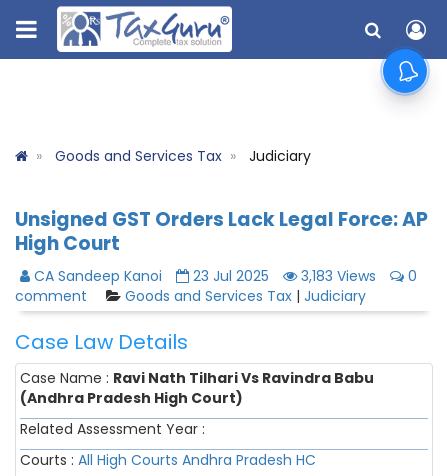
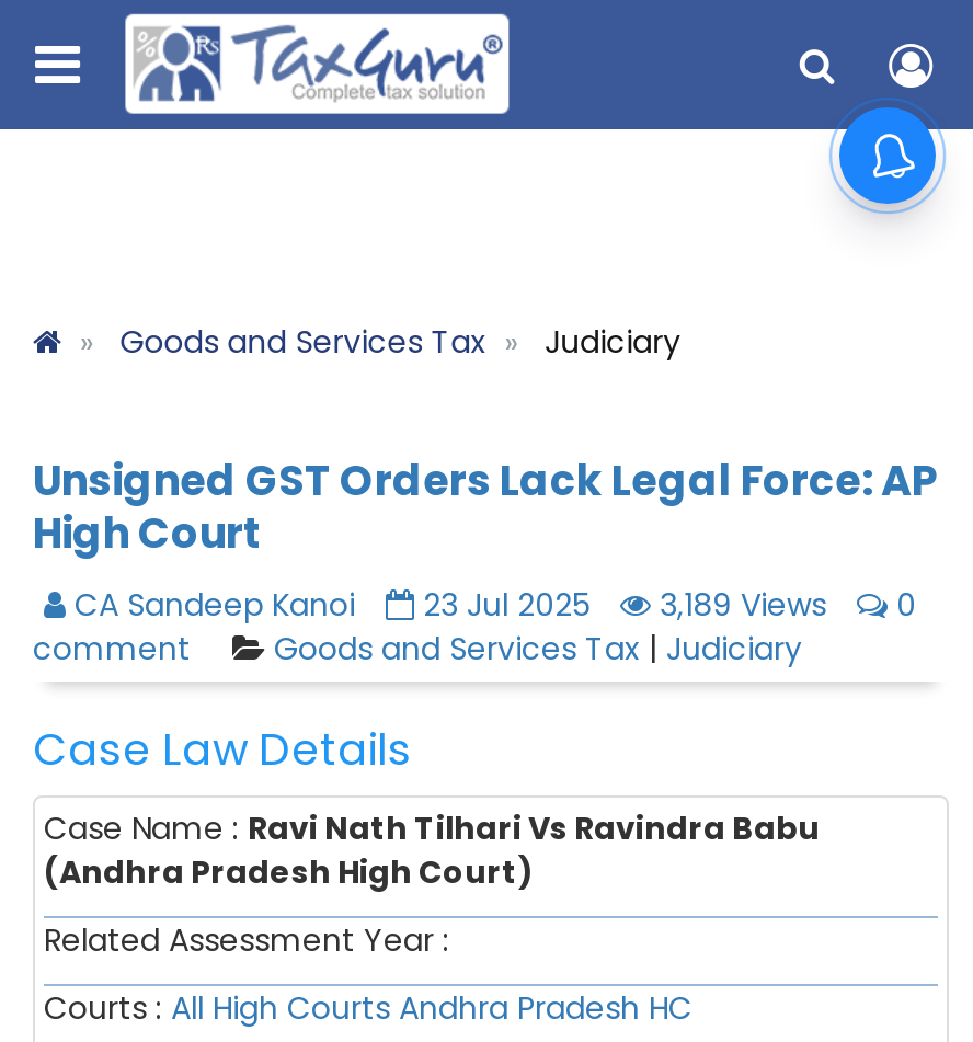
- CA Sandeep Kanoi 23 Jul 2025 3,183 Views 0
+ CA Sandeep Kanoi 23 Jul 2025 3,189 Views 0
